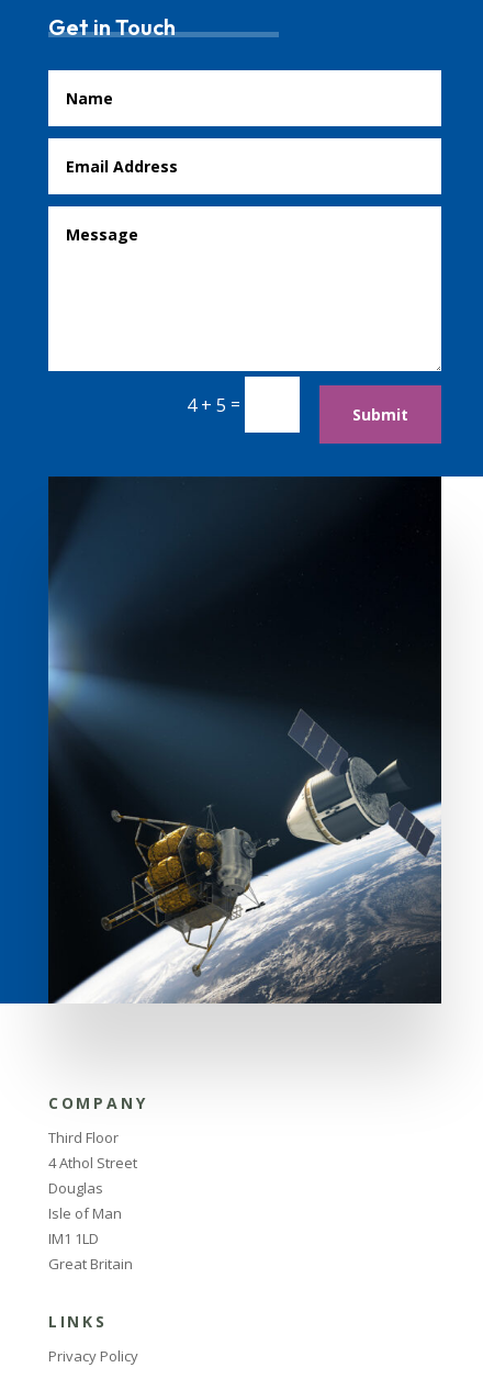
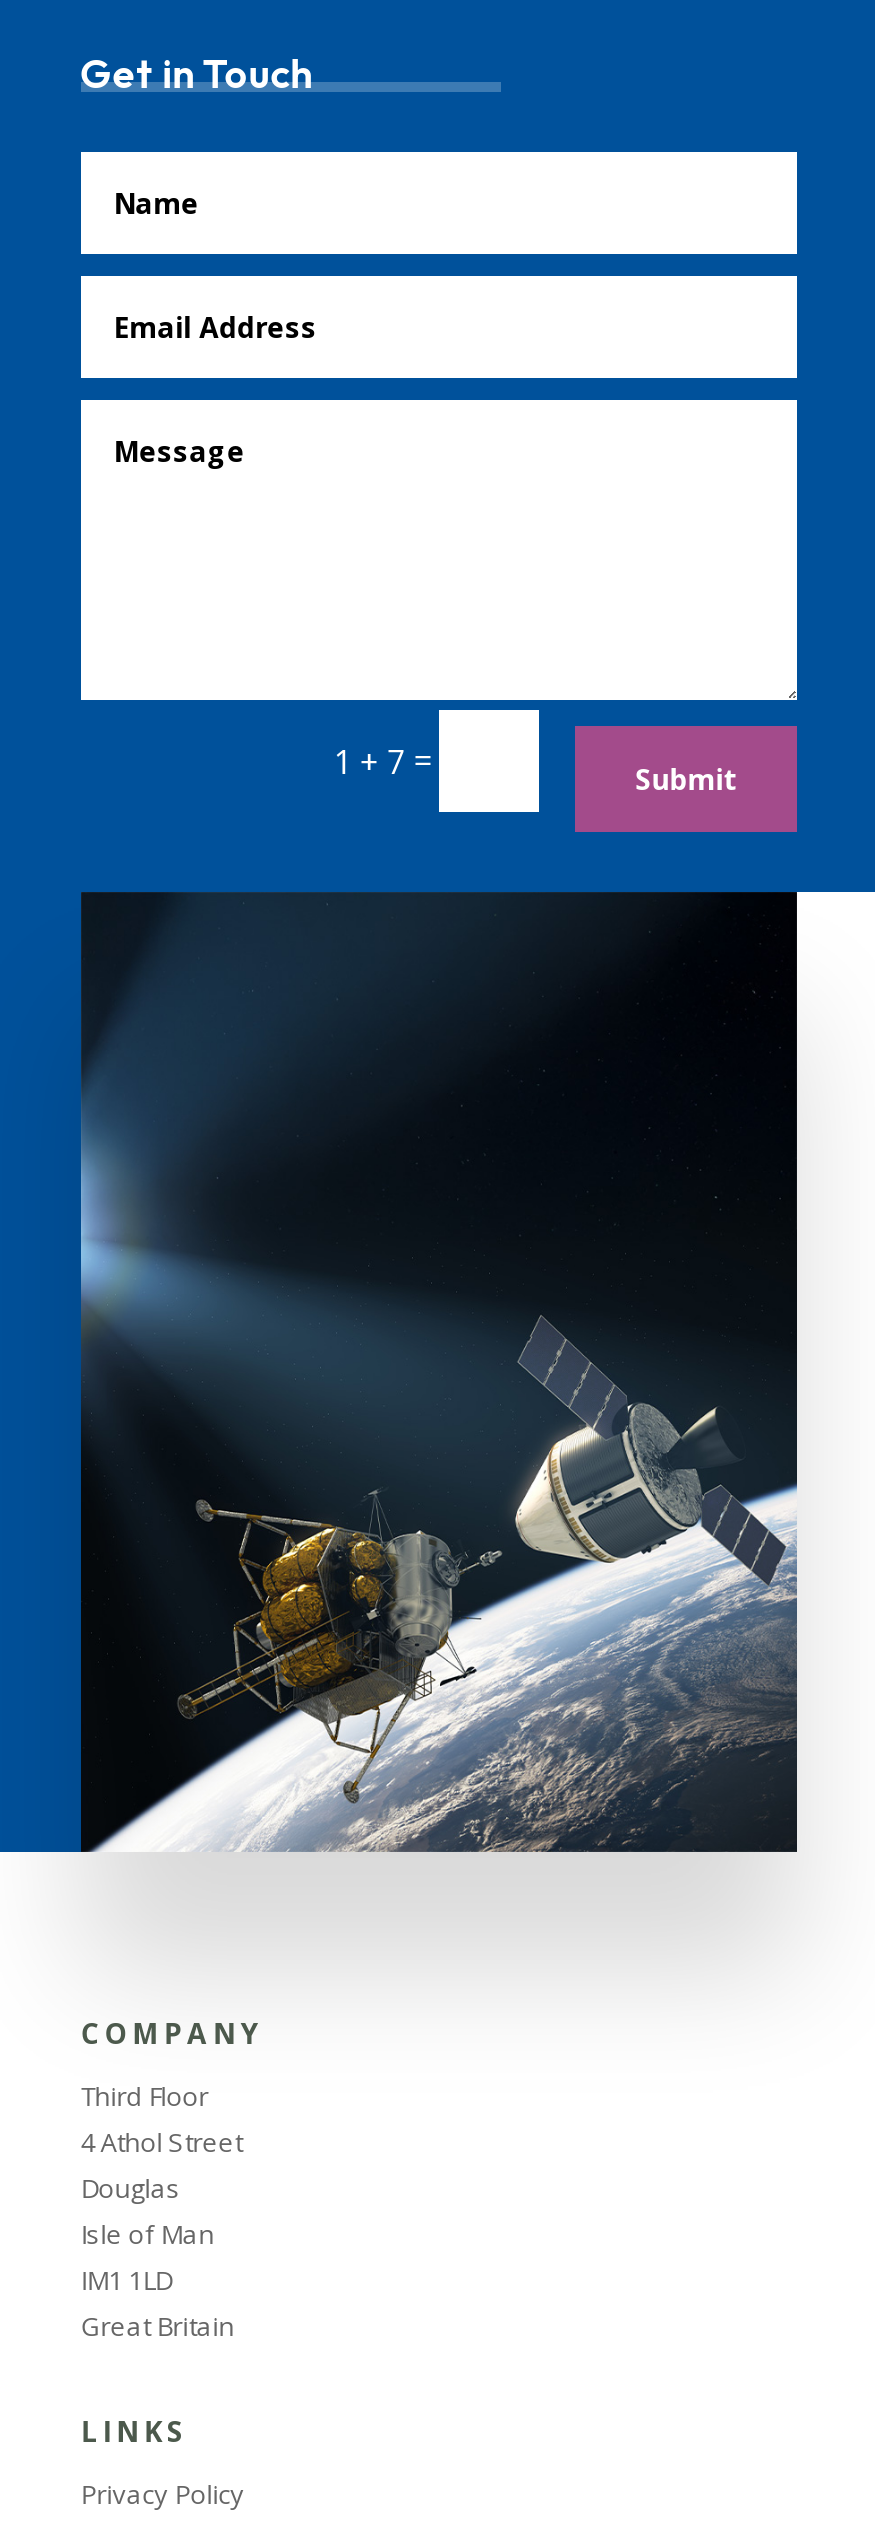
- 4 + 5 =
+ 1 + 7 =
